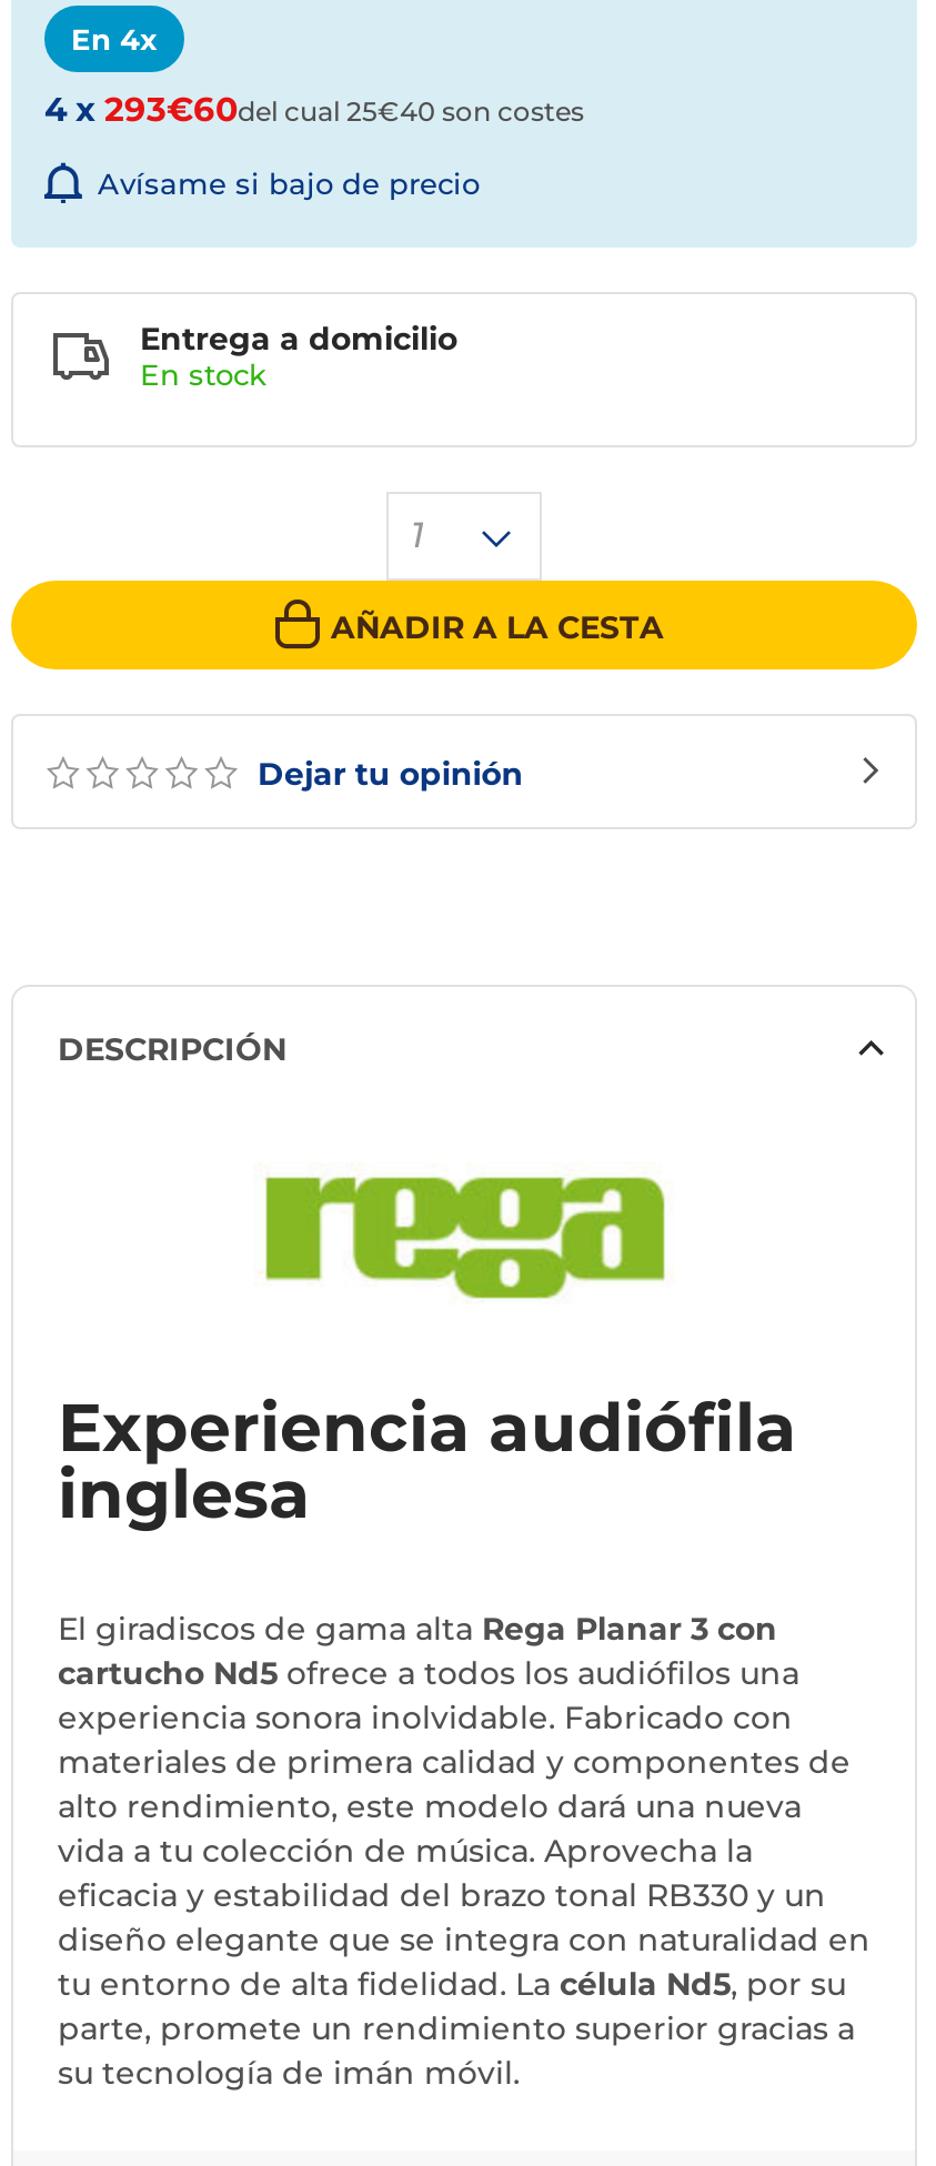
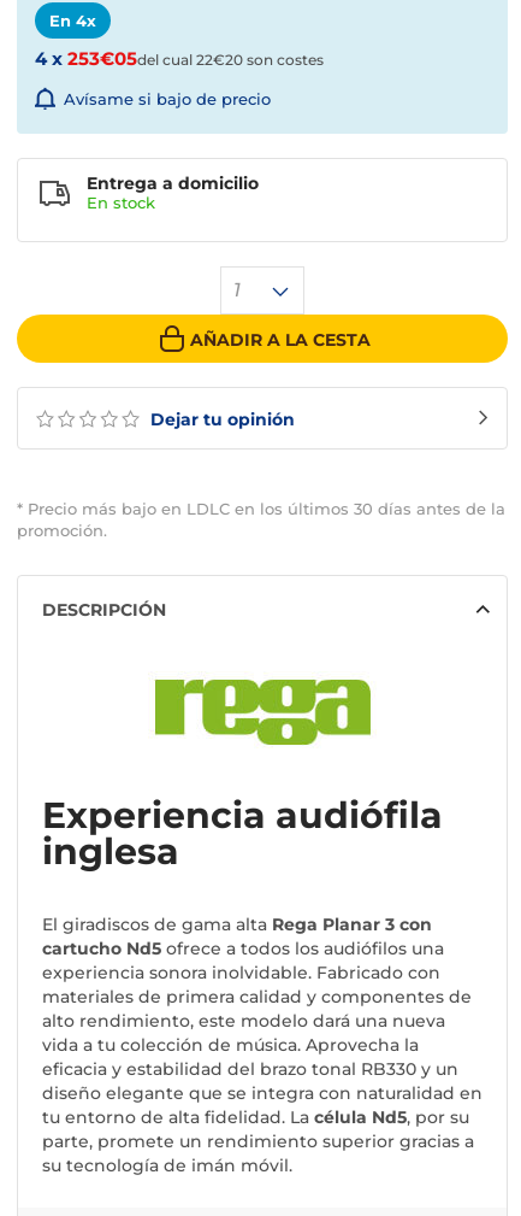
- 4 x 293€60del cual 25€40 son costes
+ 4 x 253€05del cual 22€20 son costes

+ * Precio más bajo en LDLC en los últimos 30 días antes de la
+ promoción.
